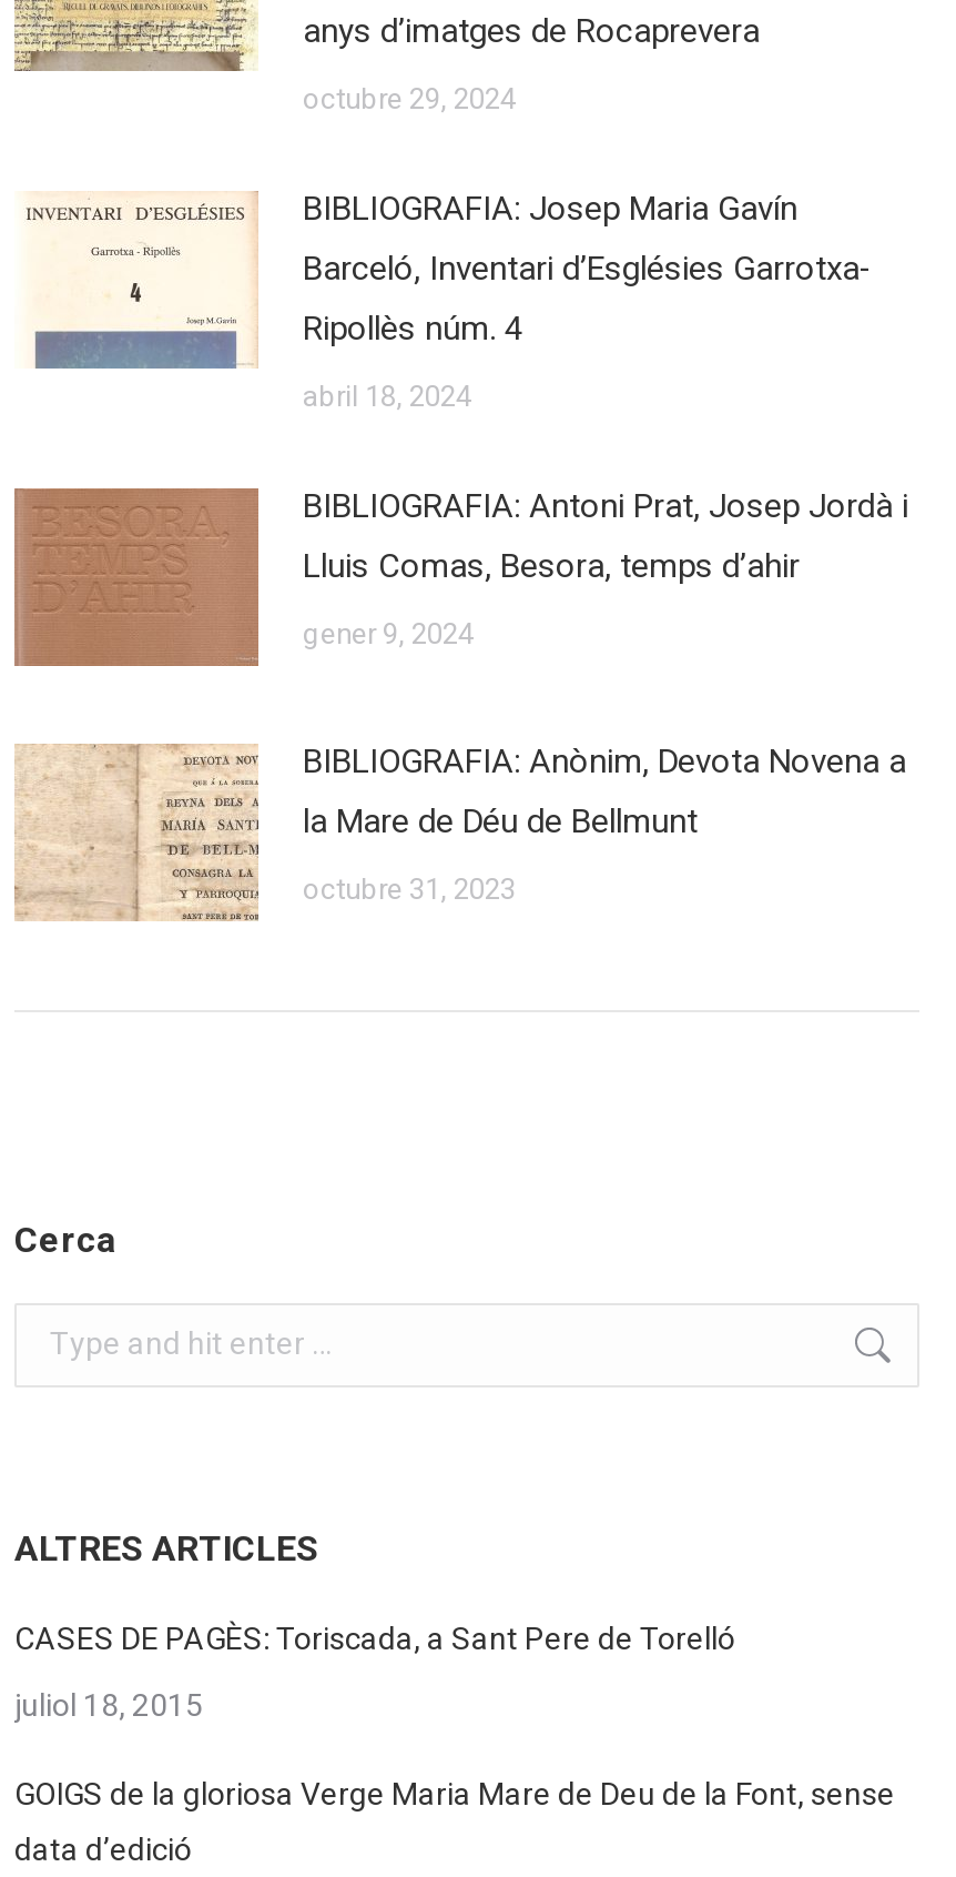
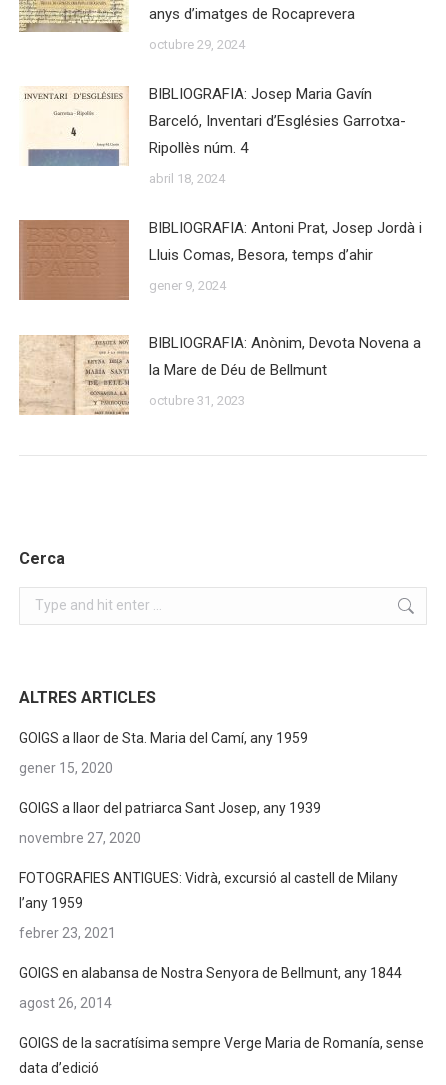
- CASES DE PAGÈS: Toriscada, a Sant Pere de Torelló
- juliol 18, 2015
- GOIGS de la gloriosa Verge Maria Mare de Deu de la Font, sense
+ GOIGS a llaor de Sta. Maria del Camí, any 1959
+ gener 15, 2020
+ GOIGS a llaor del patriarca Sant Josep, any 1939
+ novembre 27, 2020
+ FOTOGRAFIES ANTIGUES: Vidrà, excursió al castell de Milany
+ l’any 1959
+ febrer 23, 2021
+ GOIGS en alabansa de Nostra Senyora de Bellmunt, any 1844
+ agost 26, 2014
+ GOIGS de la sacratísima sempre Verge Maria de Romanía, sense
